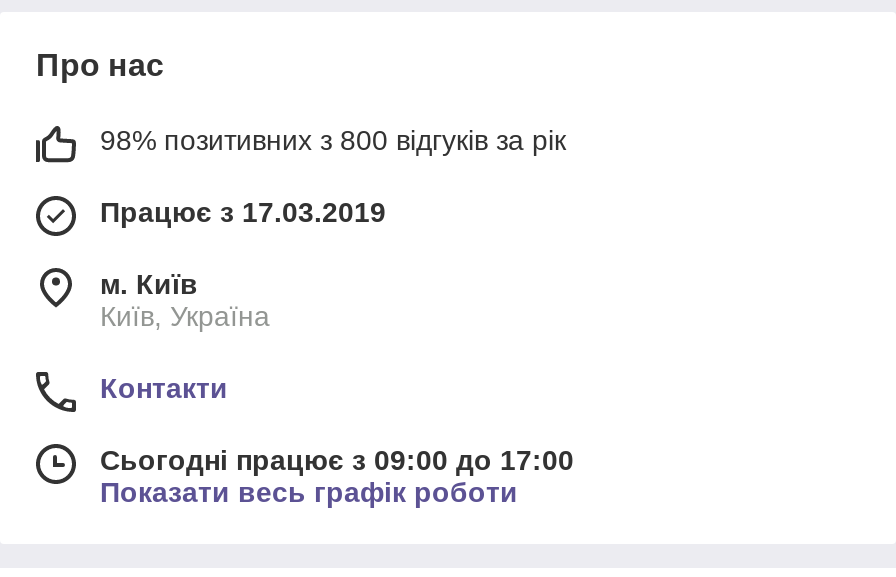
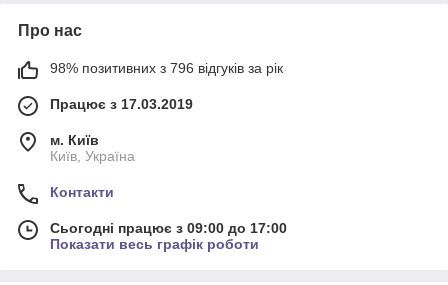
- 98% позитивних з 800 відгуків за рік
+ 98% позитивних з 796 відгуків за рік
